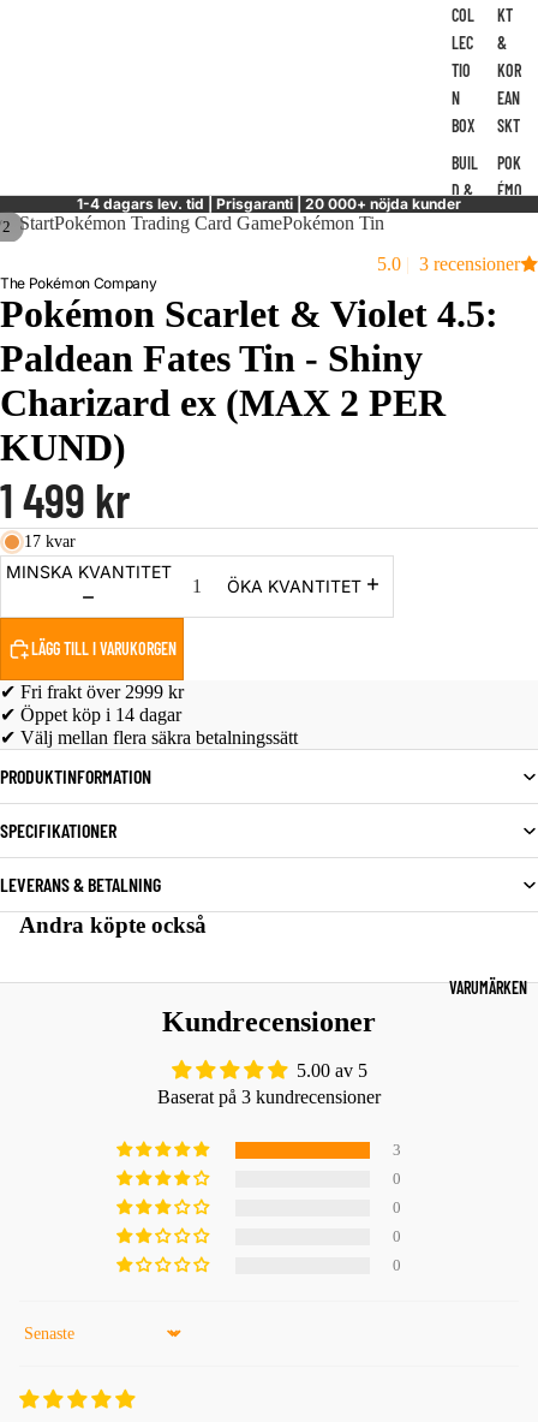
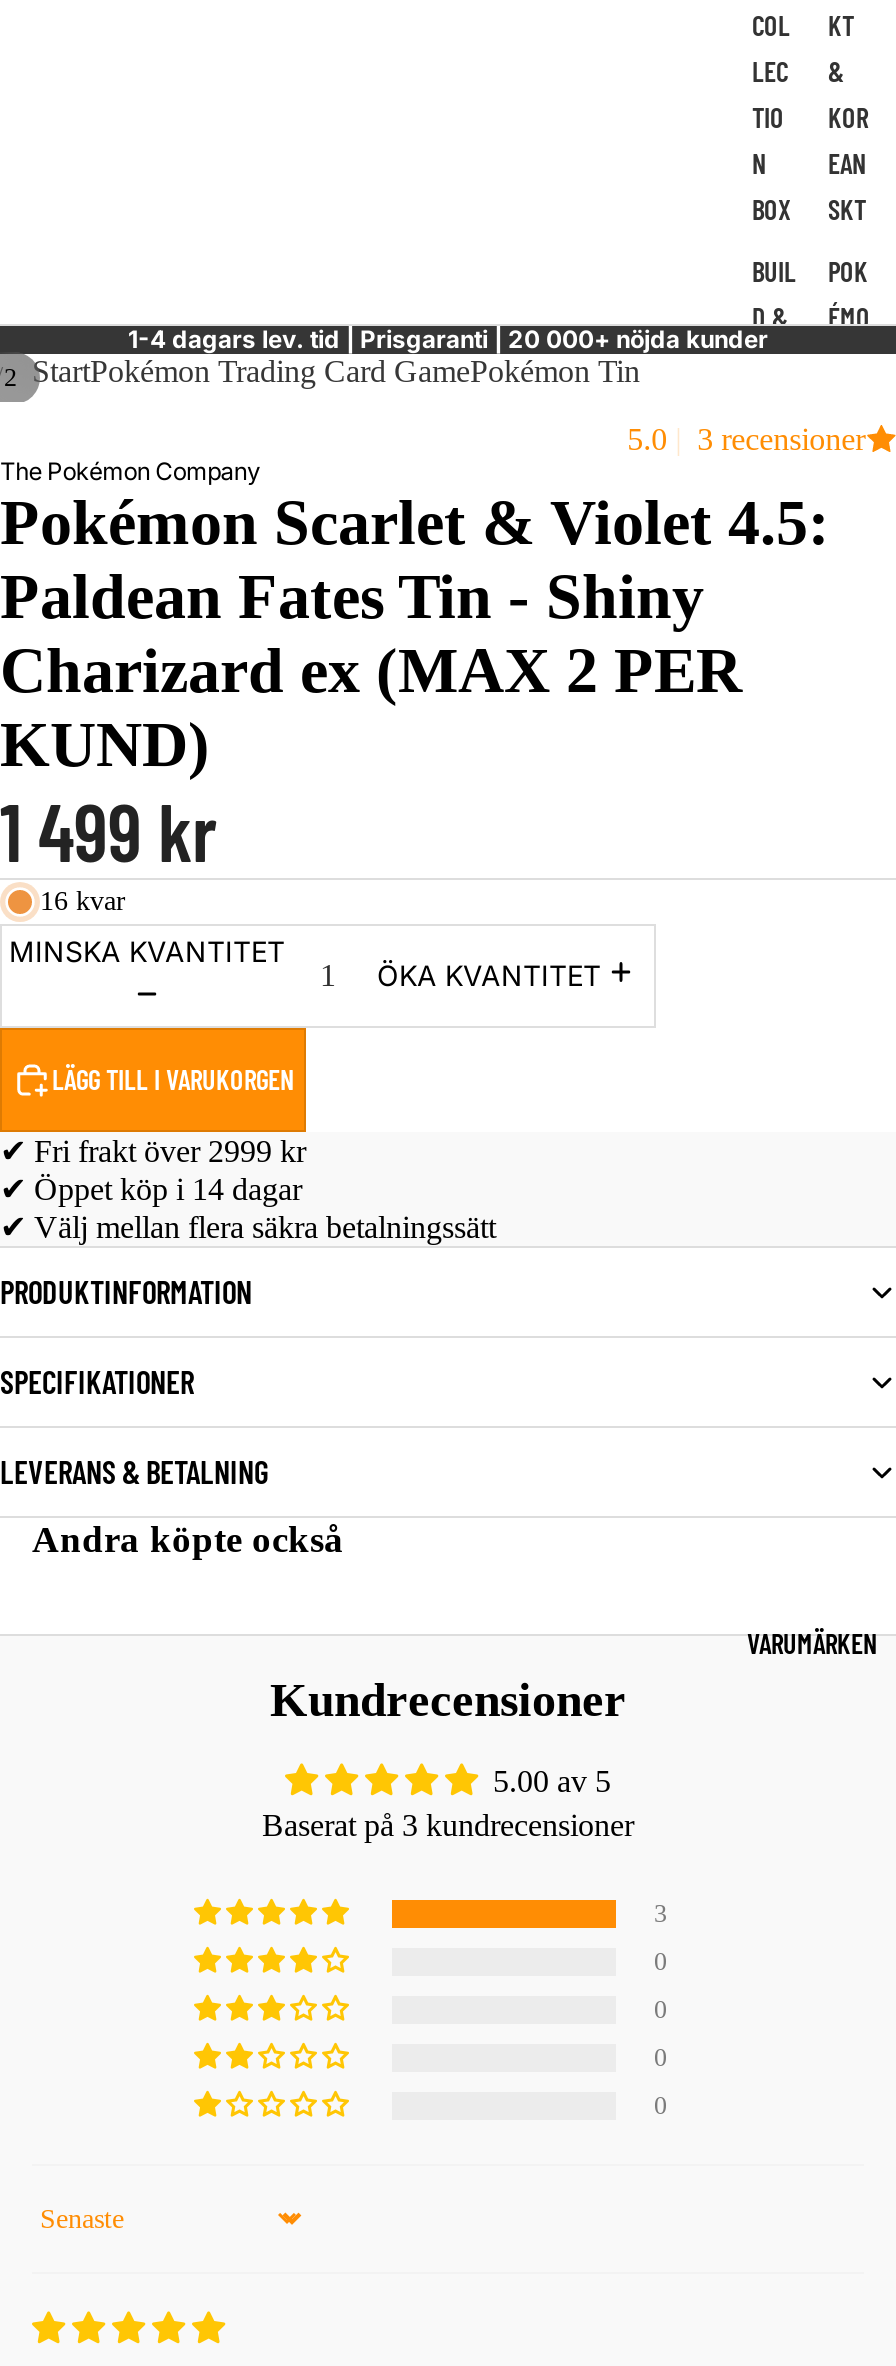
- 17 kvar
+ 16 kvar
